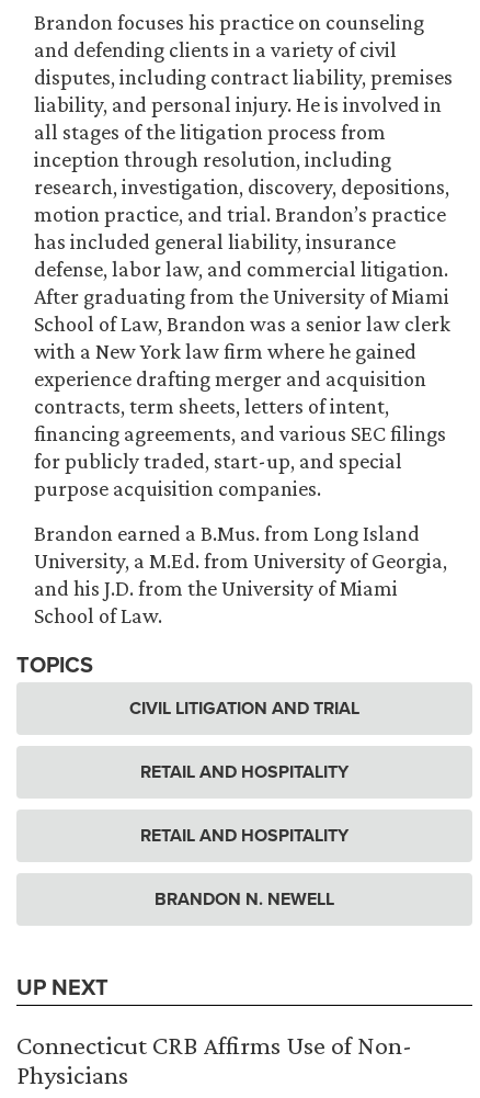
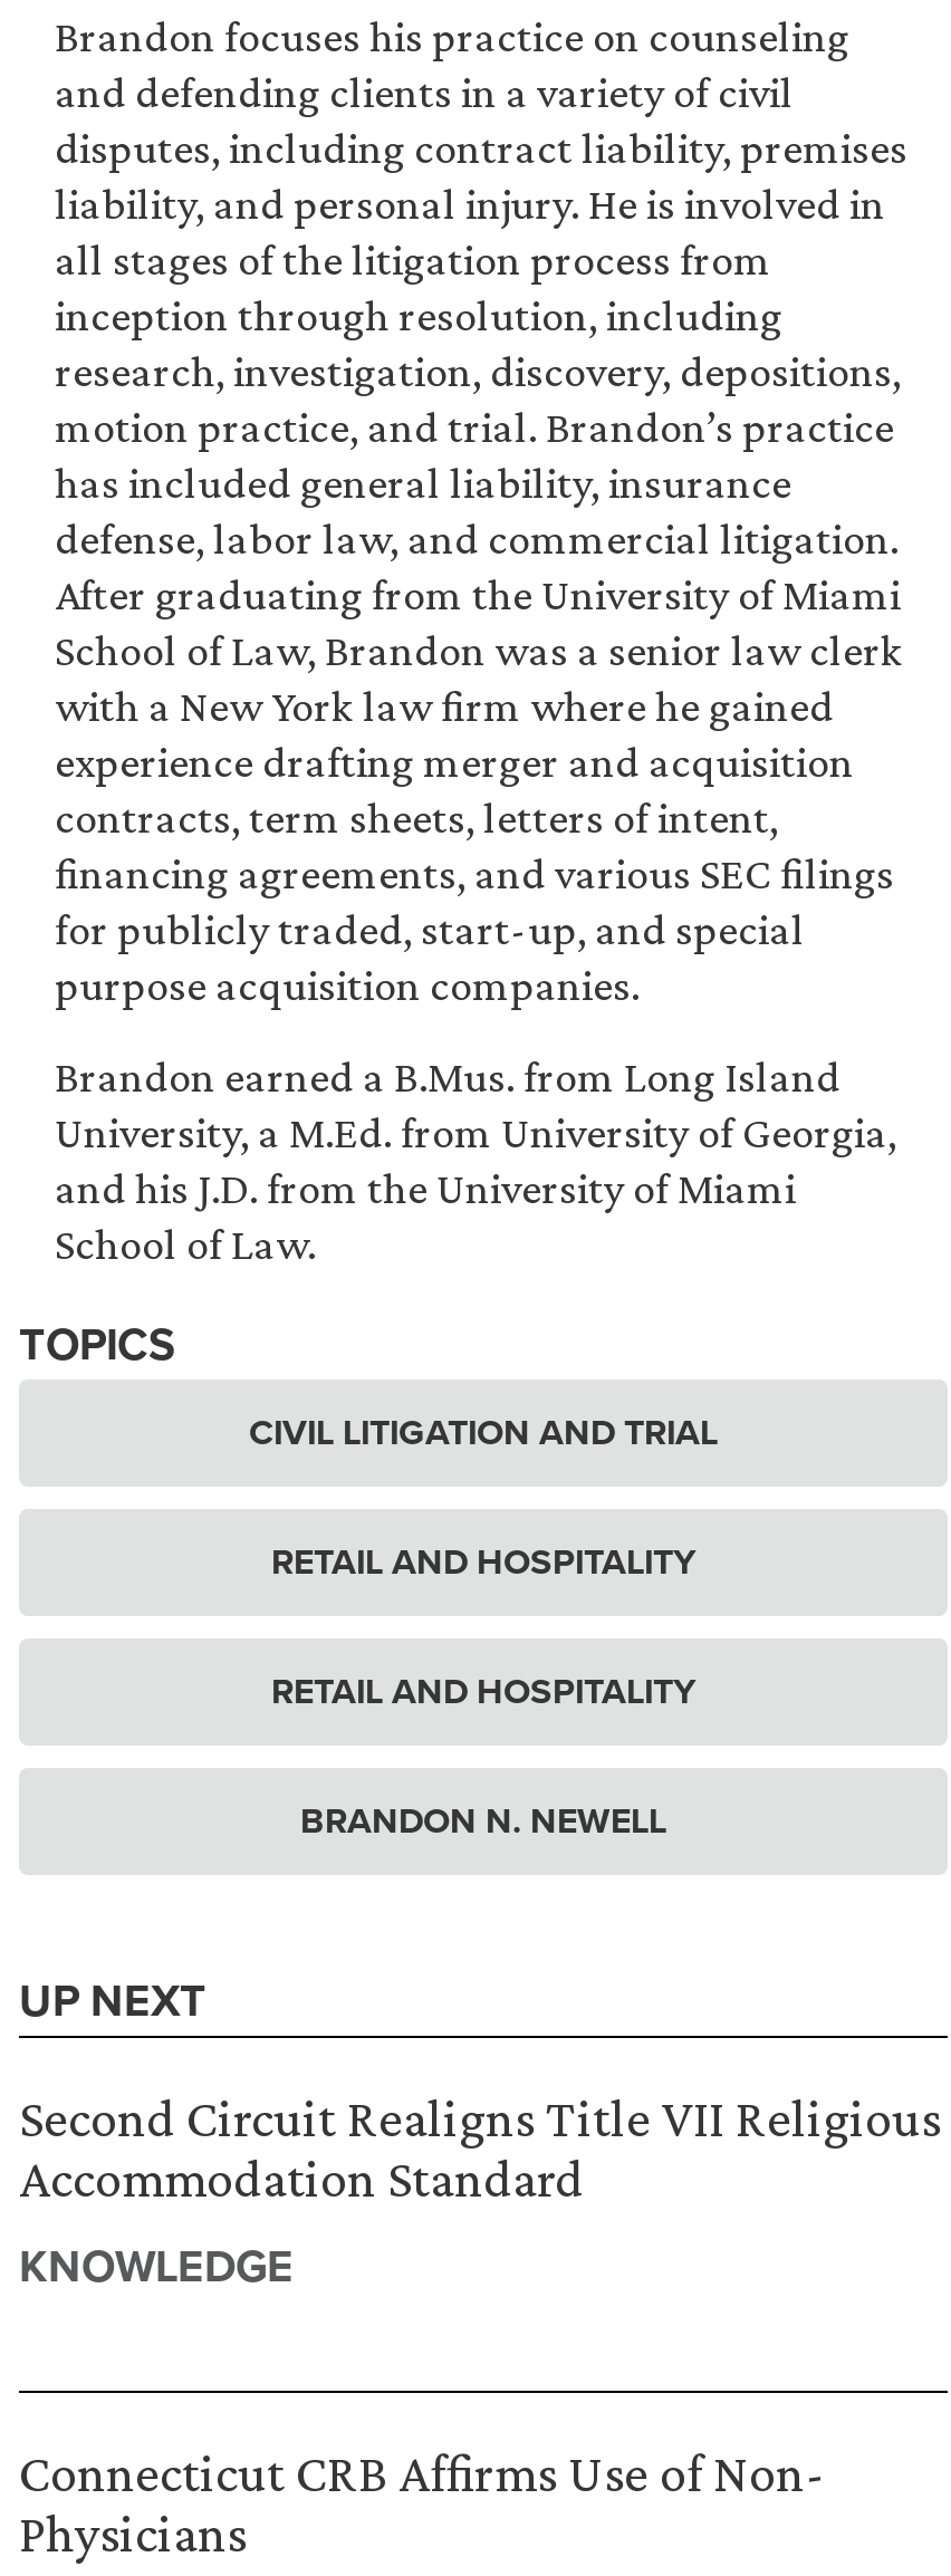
+ Second Circuit Realigns Title VII Religious
+ Accommodation Standard
+ KNOWLEDGE
